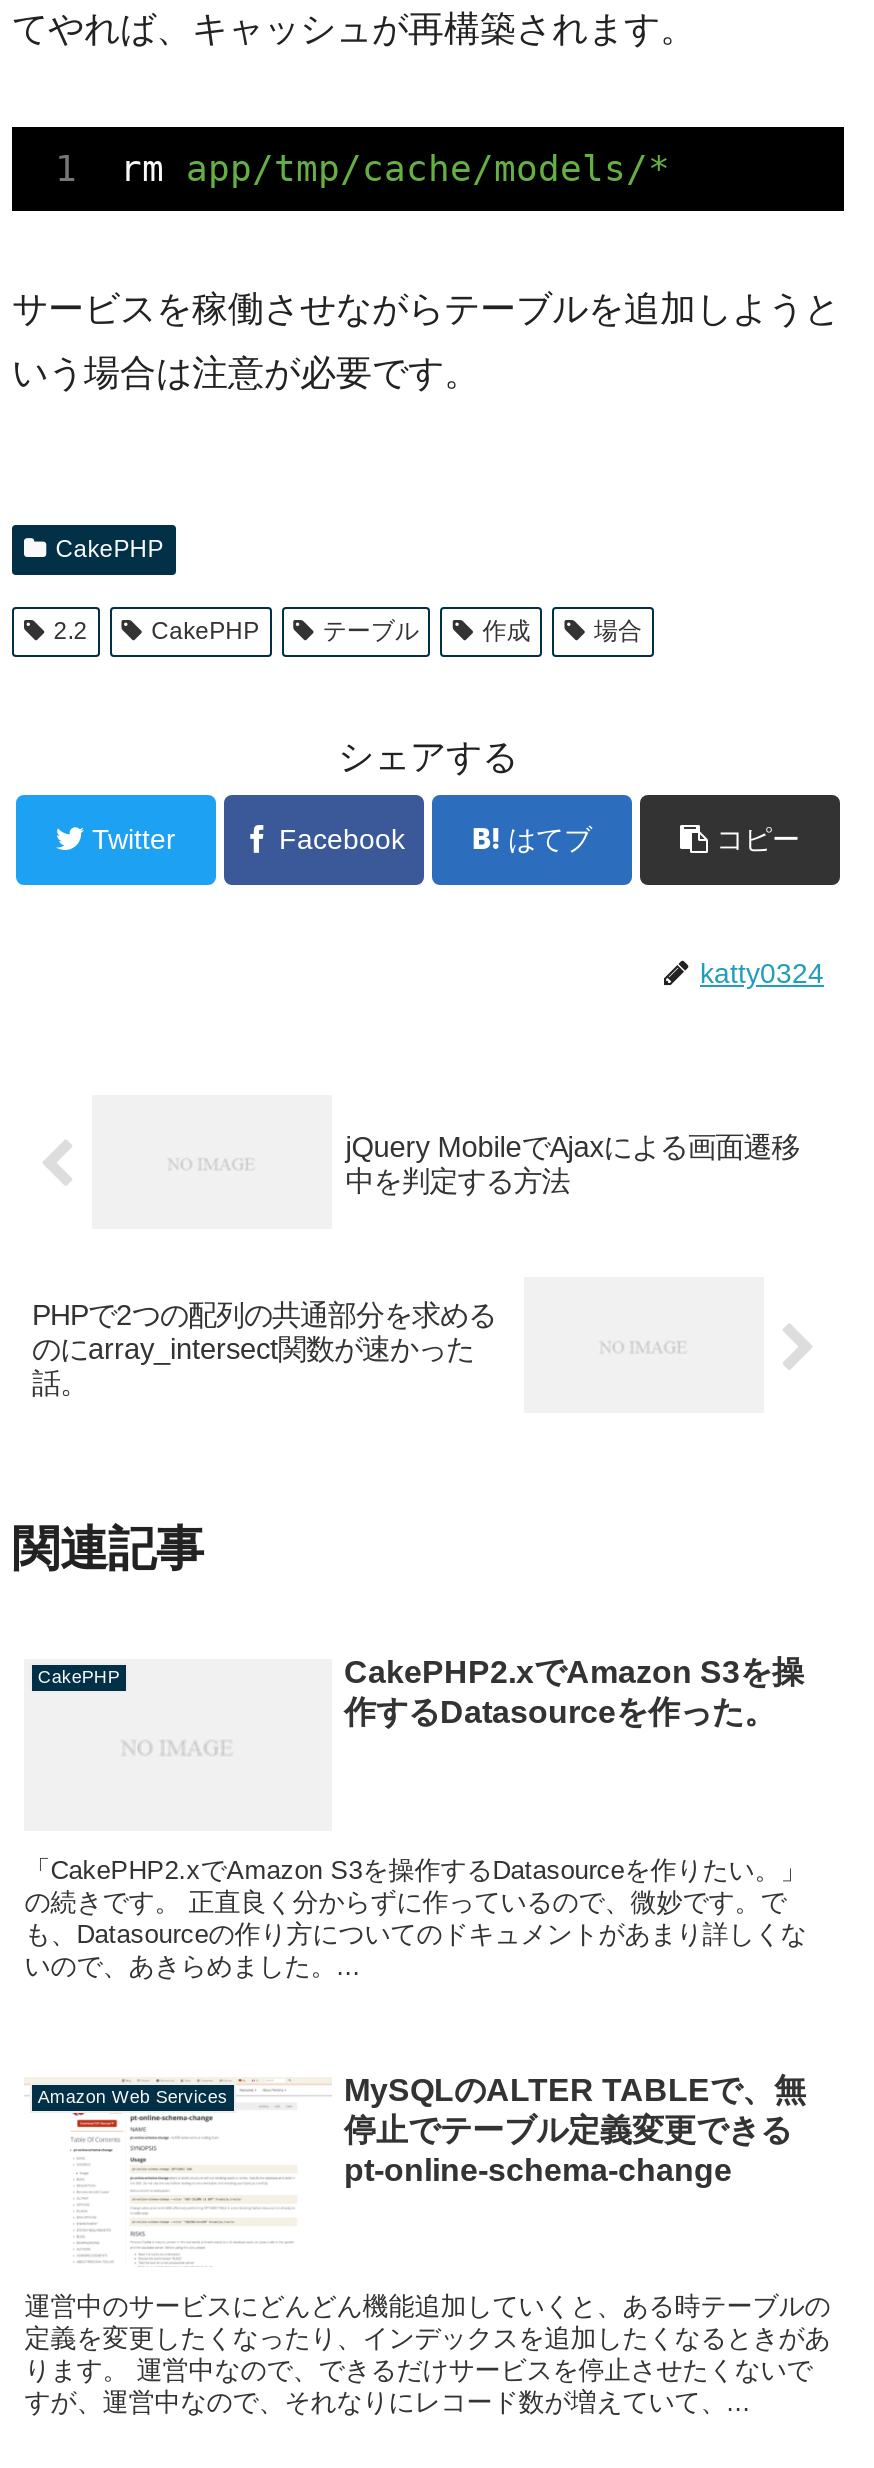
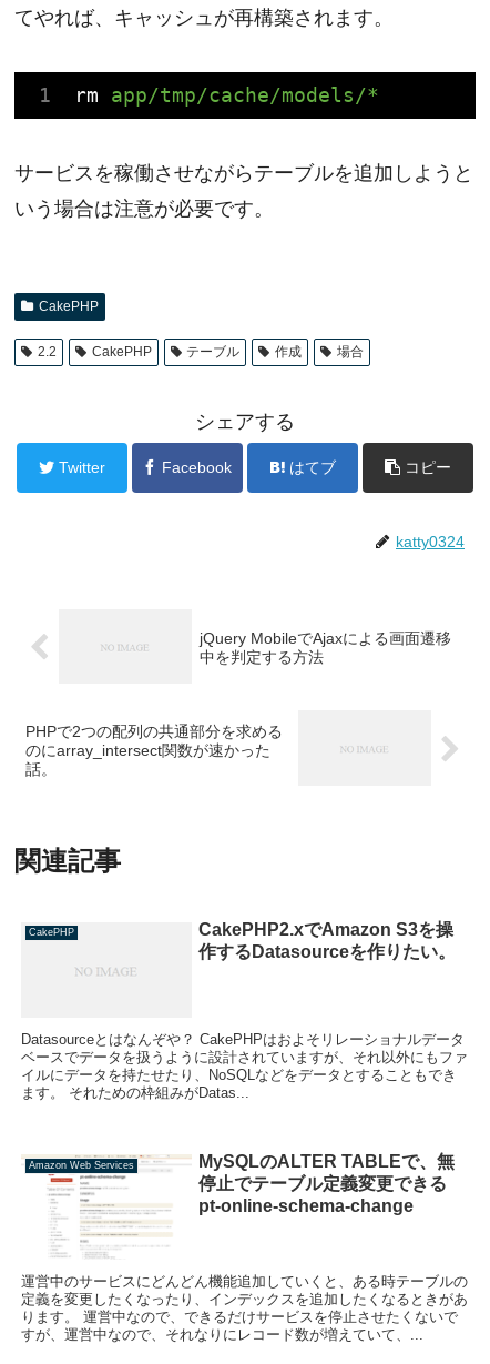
- 作するDatasourceを作った。
+ 作するDatasourceを作りたい。

- 「CakePHP2.xでAmazon S3を操作するDatasourceを作りたい。」
- の続きです。 正直良く分からずに作っているので、微妙です。で
- も、Datasourceの作り方についてのドキュメントがあまり詳しくな
- いので、あきらめました。...
+ Datasourceとはなんぞや？ CakePHPはおよそリレーショナルデータ
+ ベースでデータを扱うように設計されていますが、それ以外にもファ
+ イルにデータを持たせたり、NoSQLなどをデータとすることもでき
+ ます。 それための枠組みがDatas...
